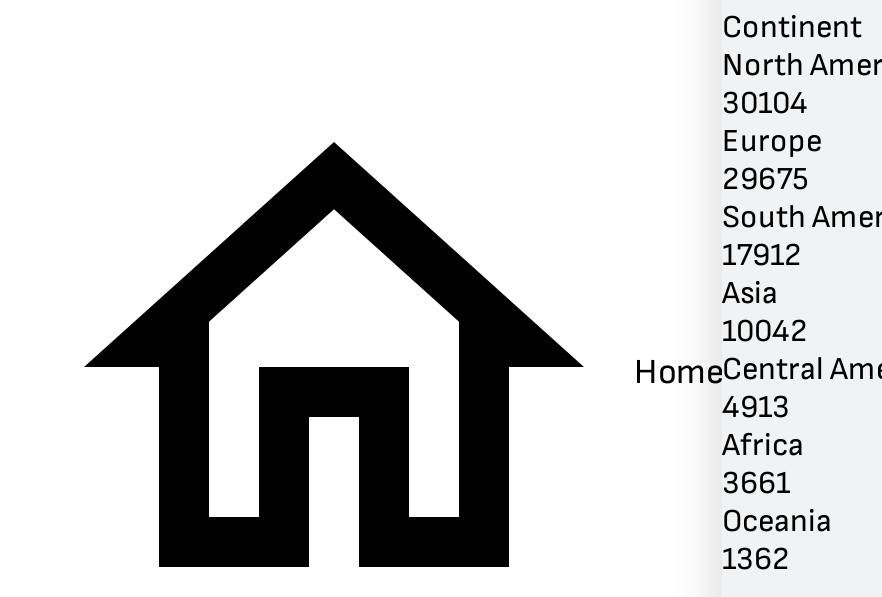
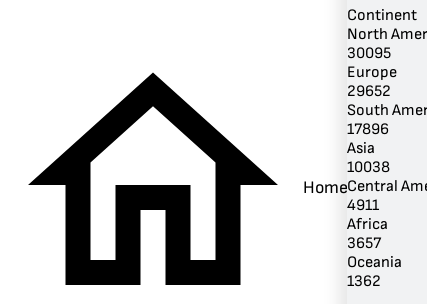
- 30104
+ 30095

- 29675
+ 29652

- 17912
+ 17896

- 10042
+ 10038

- 4913
+ 4911

- 3661
+ 3657
